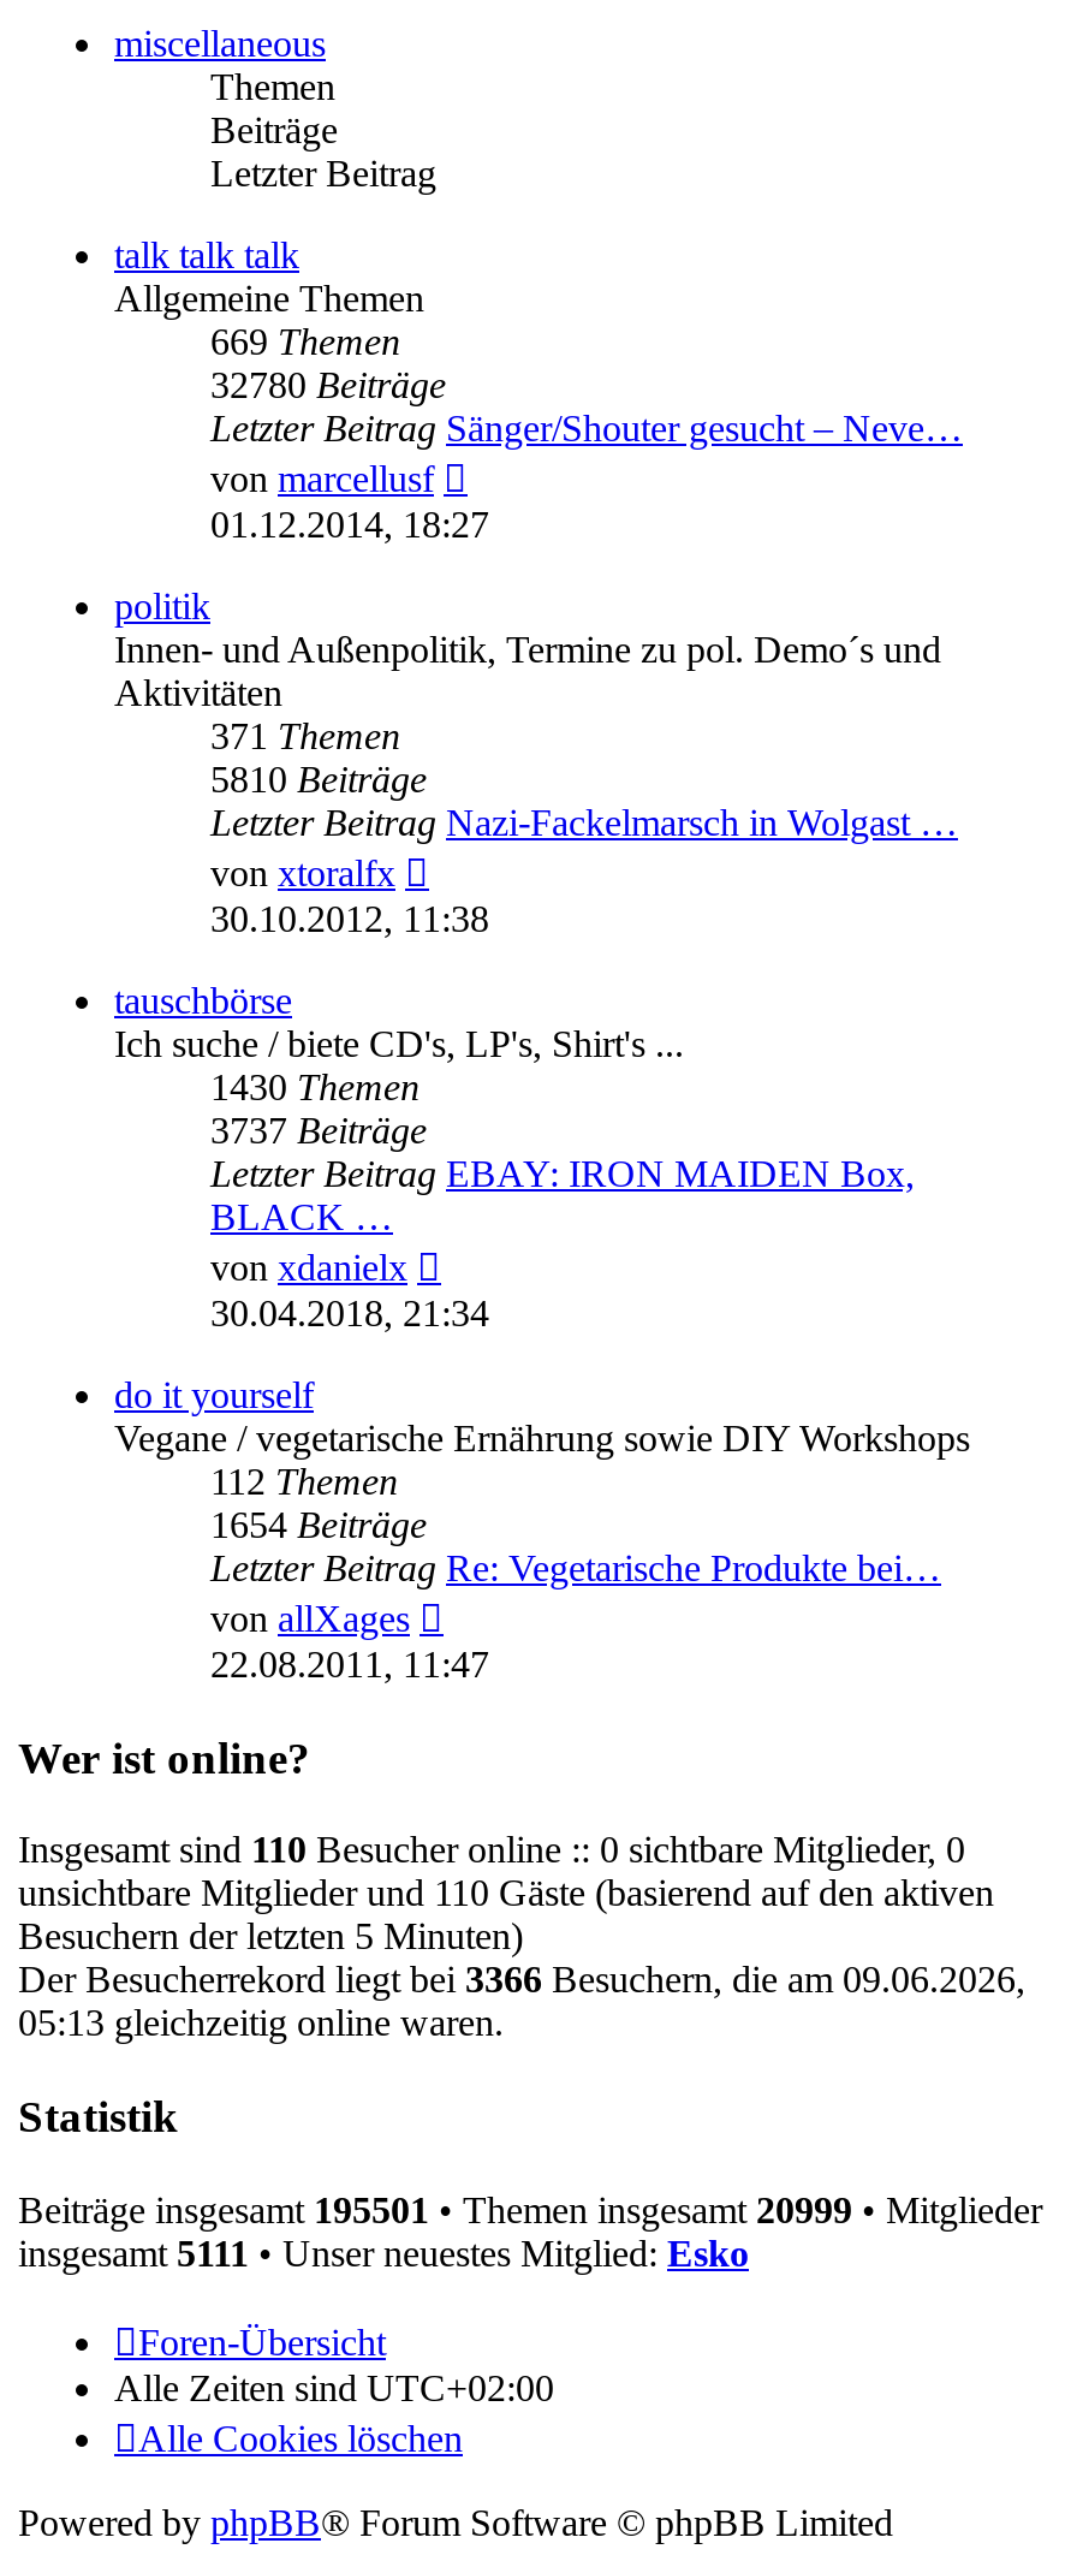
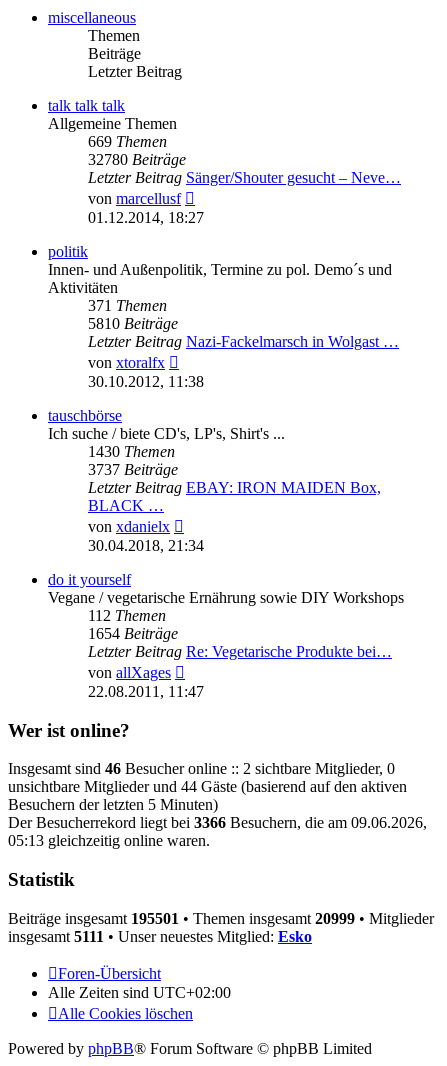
- Insgesamt sind 110 Besucher online :: 0 sichtbare Mitglieder, 0
+ Insgesamt sind 46 Besucher online :: 2 sichtbare Mitglieder, 0

- unsichtbare Mitglieder und 110 Gäste (basierend auf den aktiven
+ unsichtbare Mitglieder und 44 Gäste (basierend auf den aktiven
